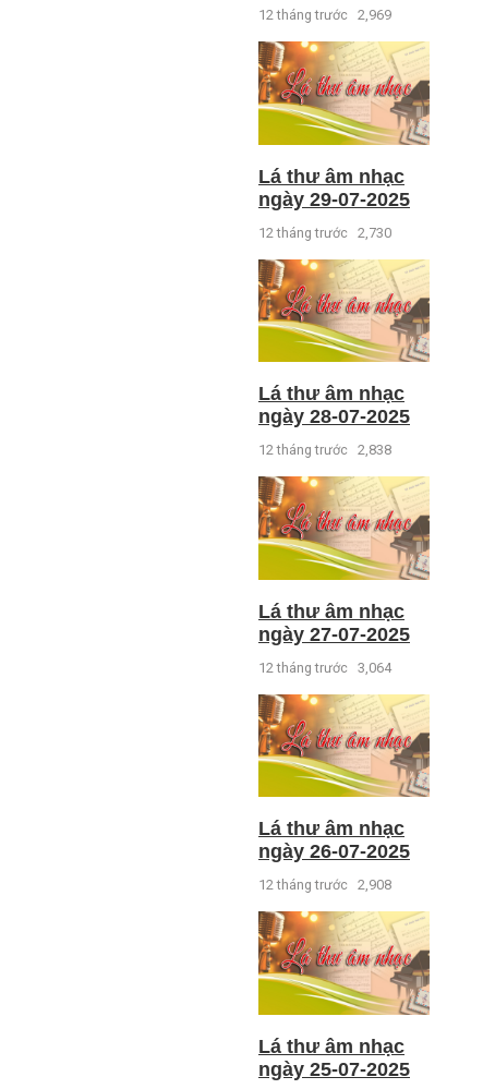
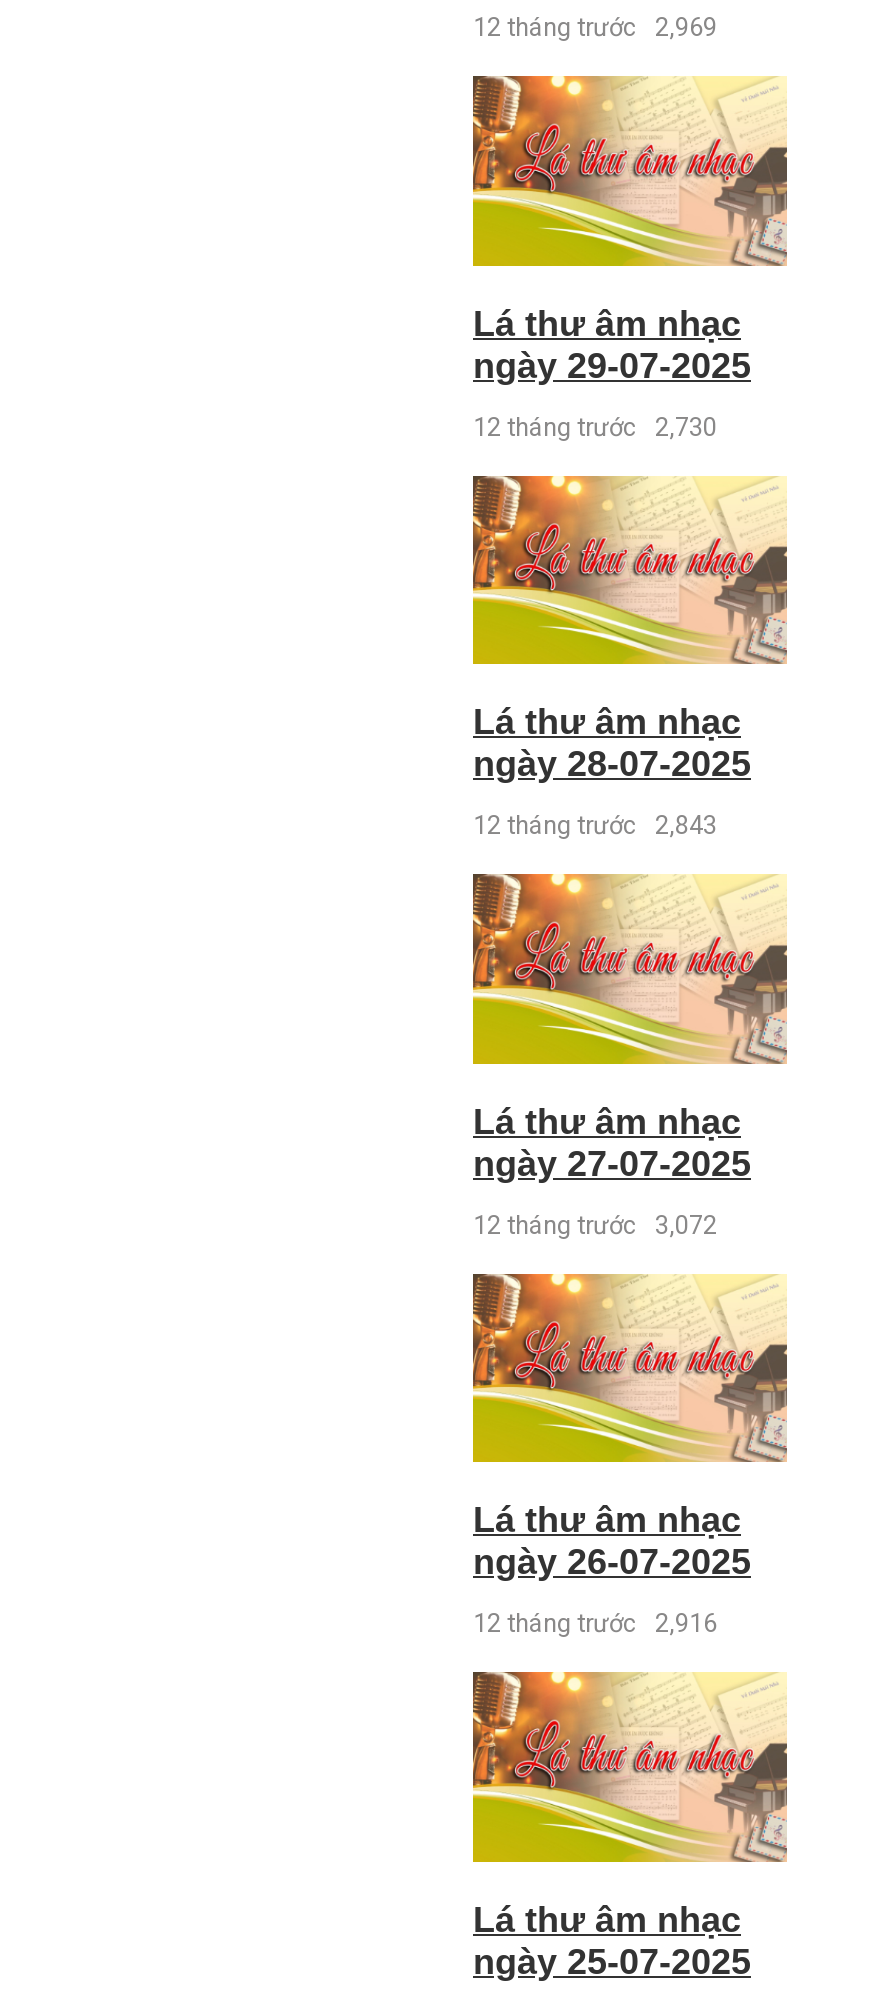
- 12 tháng trước 2,838
+ 12 tháng trước 2,843

- 12 tháng trước 3,064
+ 12 tháng trước 3,072

- 12 tháng trước 2,908
+ 12 tháng trước 2,916
